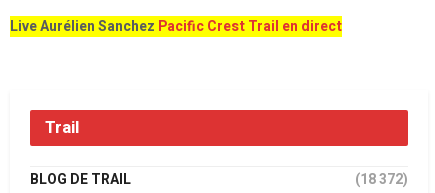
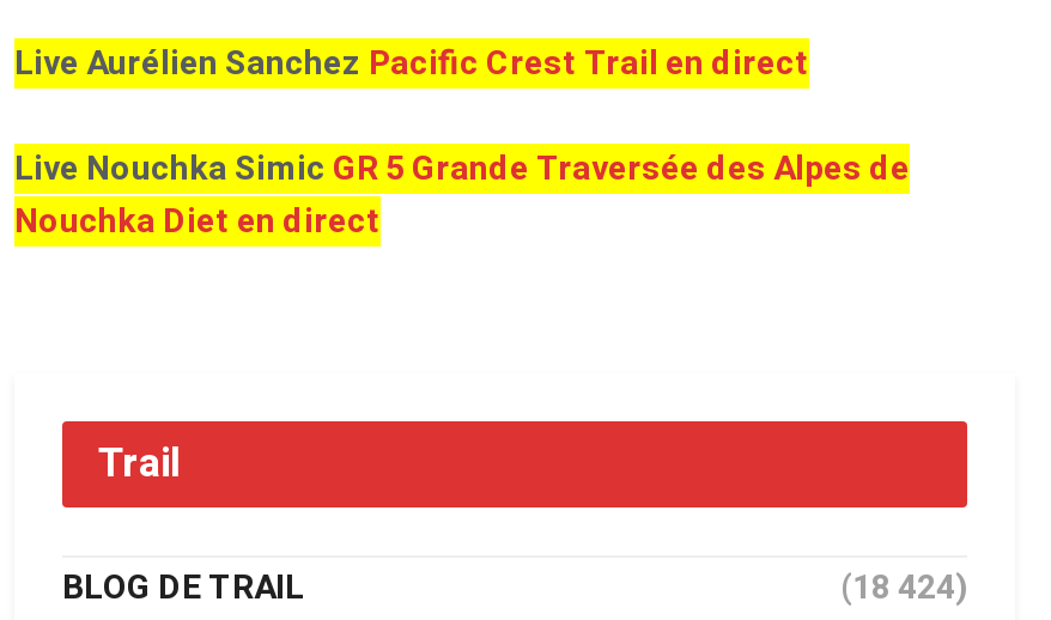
+ Live Nouchka Simic GR 5 Grande Traversée des Alpes de
+ Nouchka Diet en direct

- (18 372)
+ (18 424)
